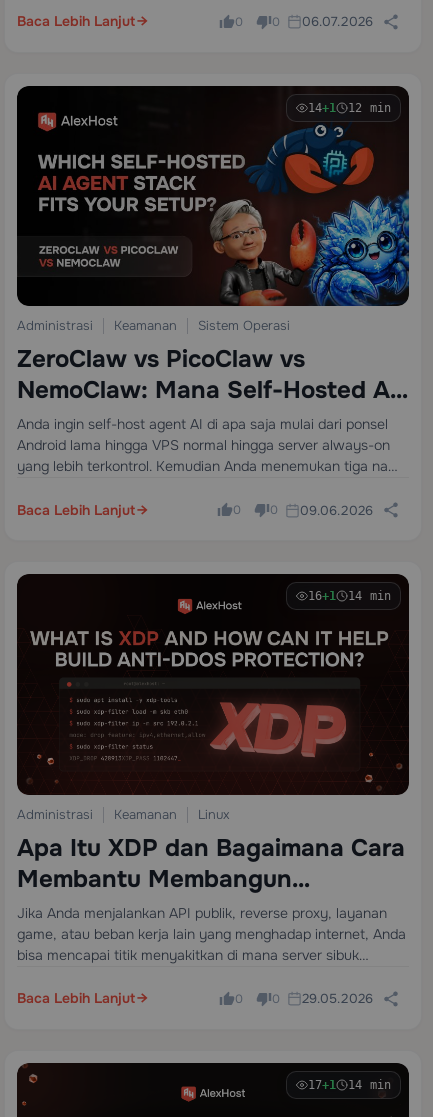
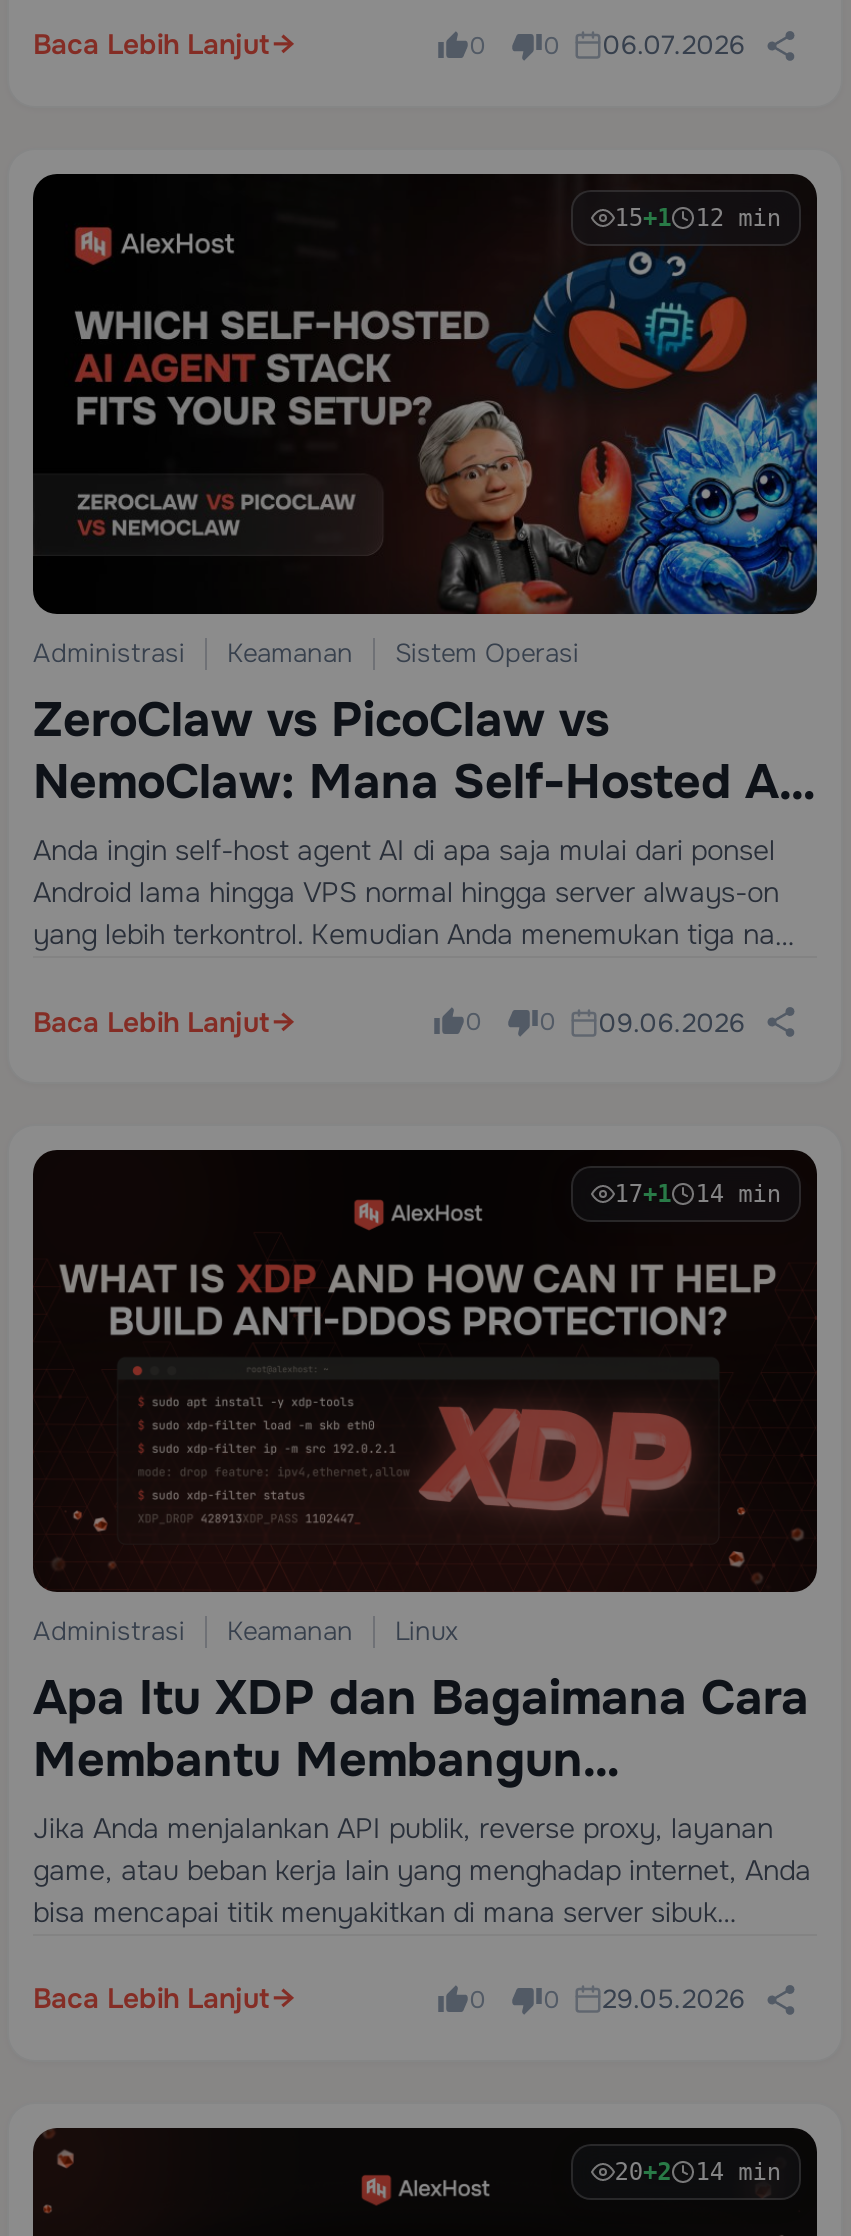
- 14+1 12 min
+ 15+1 12 min

- 16+1 14 min
+ 17+1 14 min

- 17+1 14 min
+ 20+2 14 min
